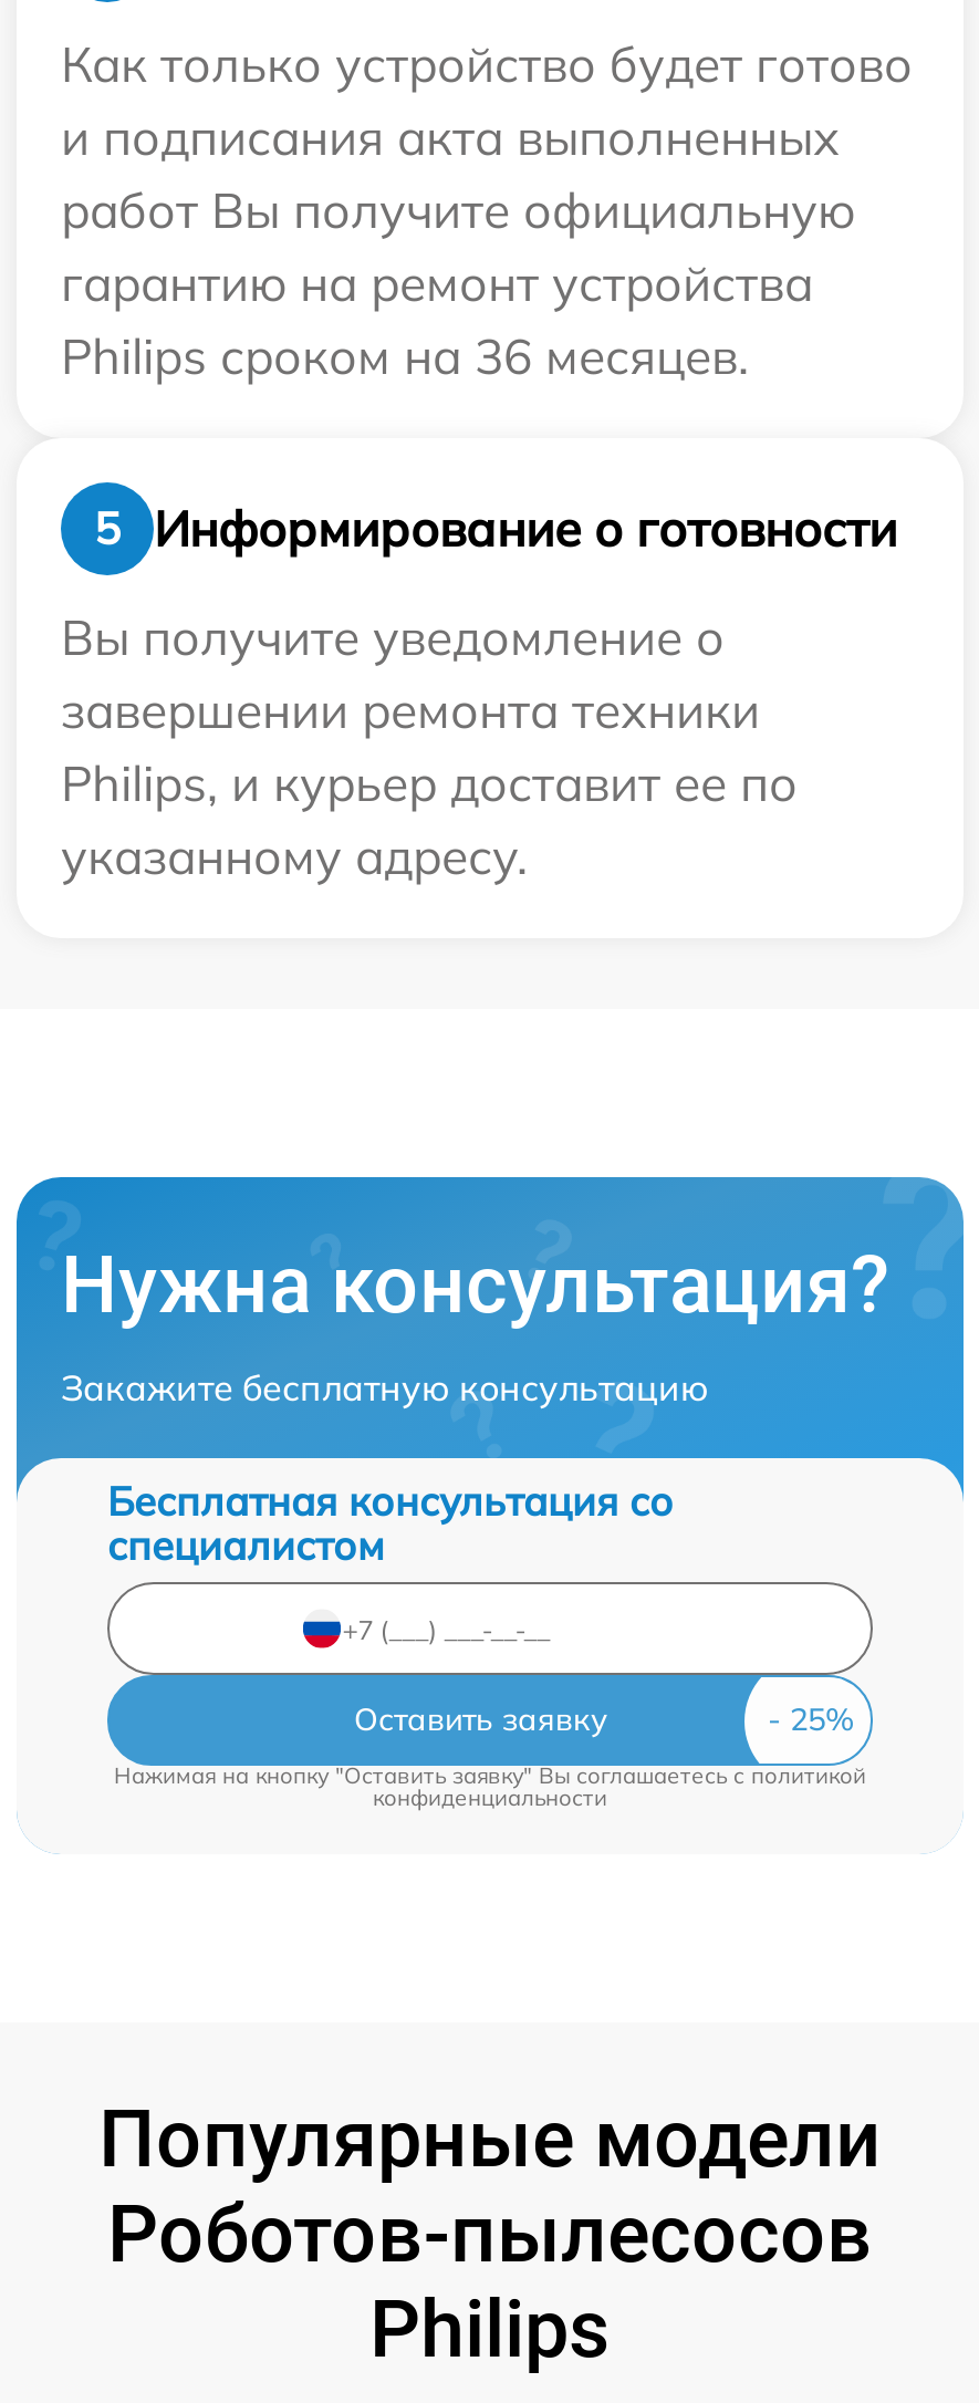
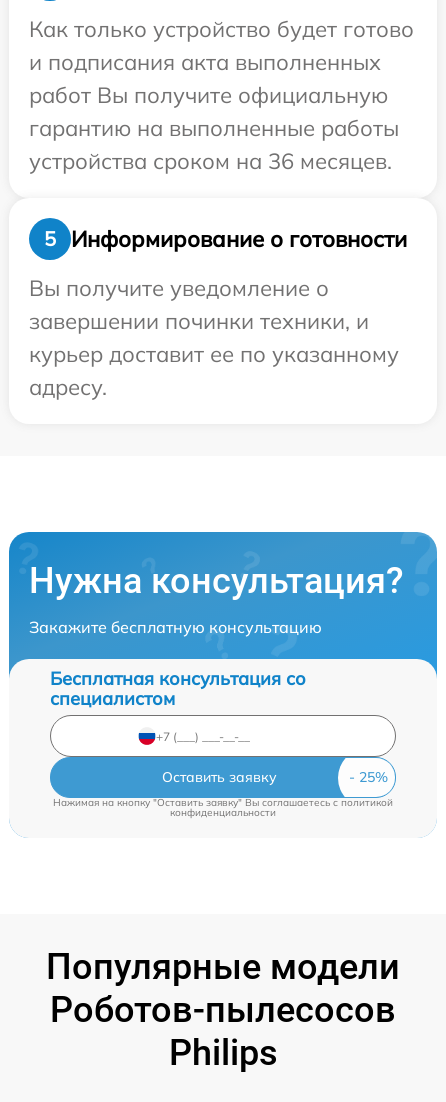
- гарантию на ремонт устройства
+ гарантию на выполненные работы

- Philips сроком на 36 месяцев.
+ устройства сроком на 36 месяцев.

- завершении ремонта техники
- Philips, и курьер доставит ее по
- указанному адресу.
+ завершении починки техники, и
+ курьер доставит ее по указанному
+ адресу.
